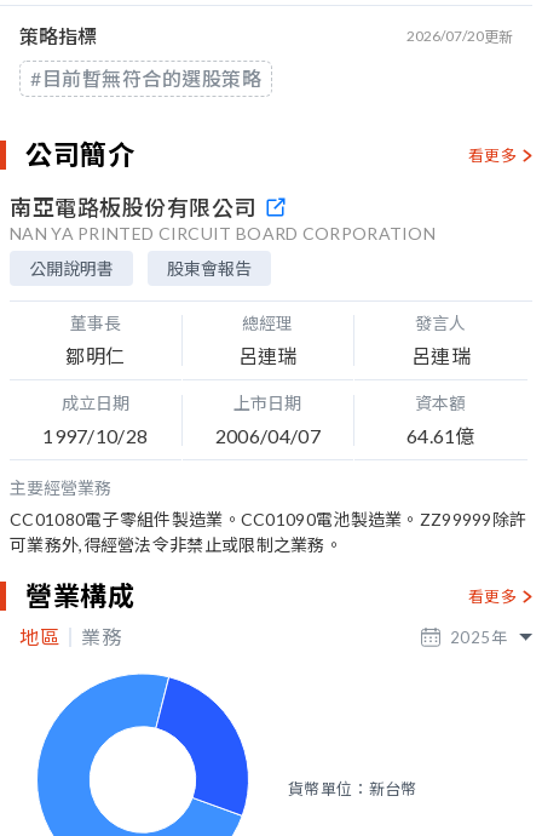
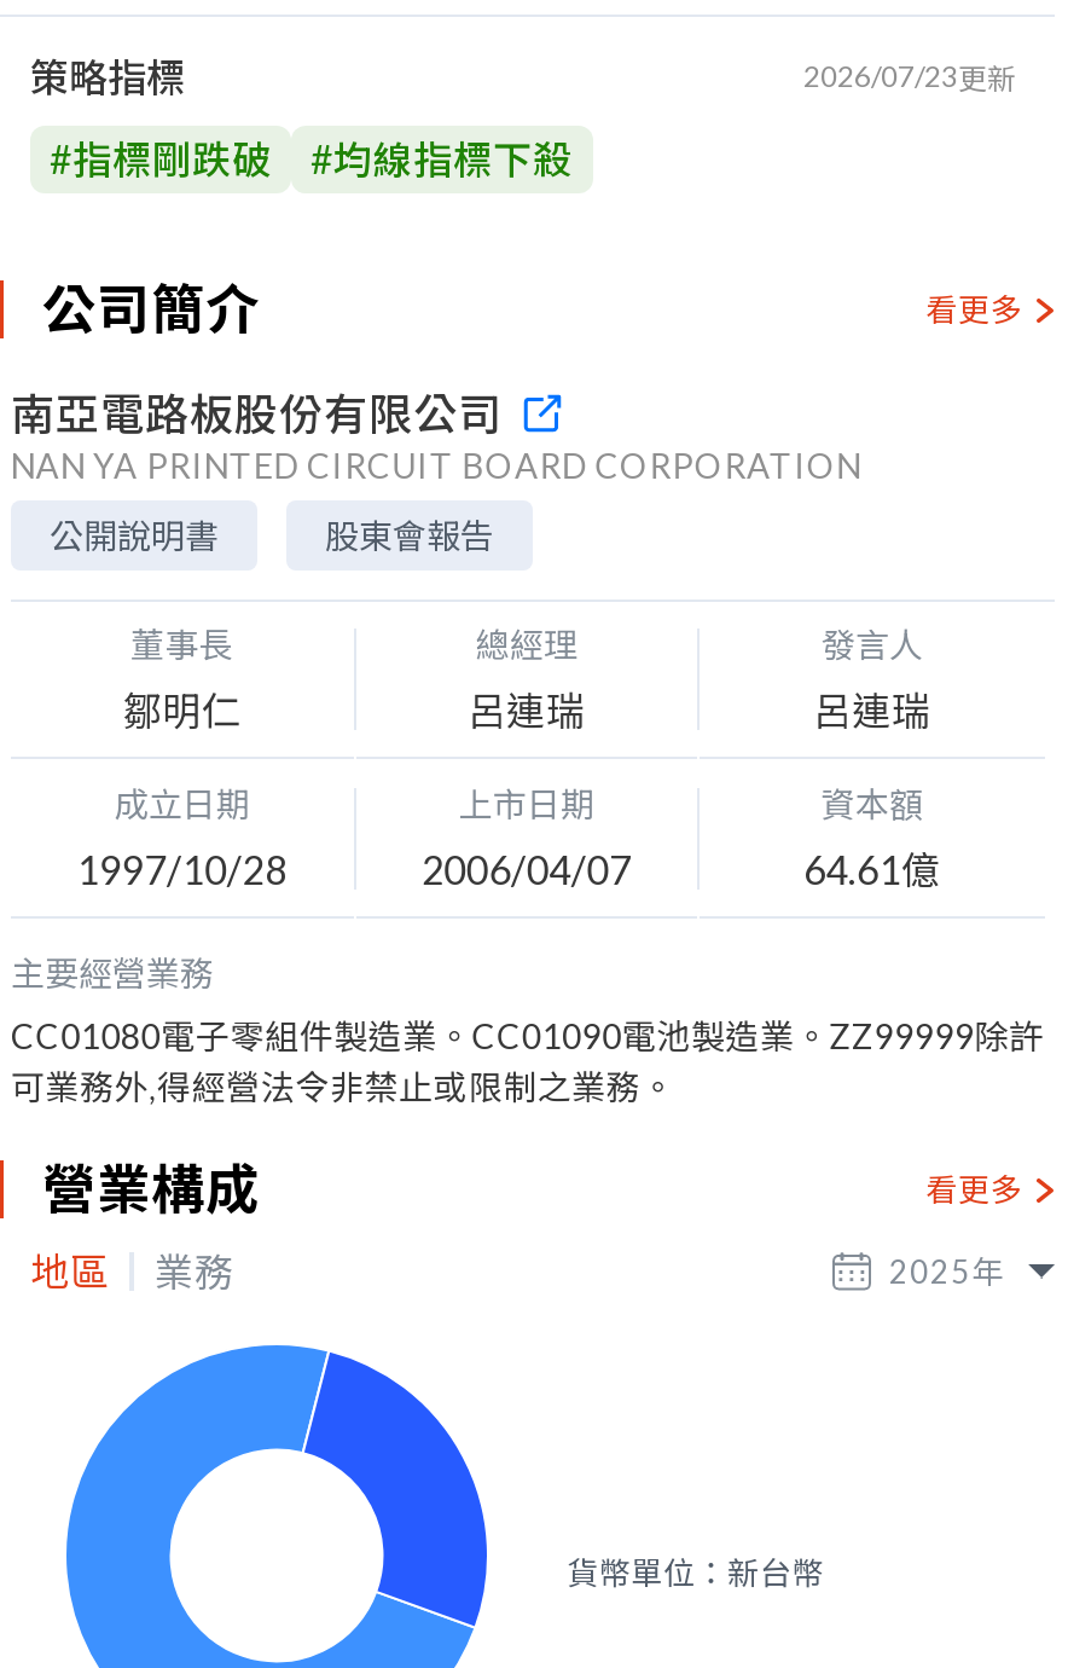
- 2026/07/20更新
+ 2026/07/23更新

- #目前暫無符合的選股策略
+ #指標剛跌破
+ #均線指標下殺
